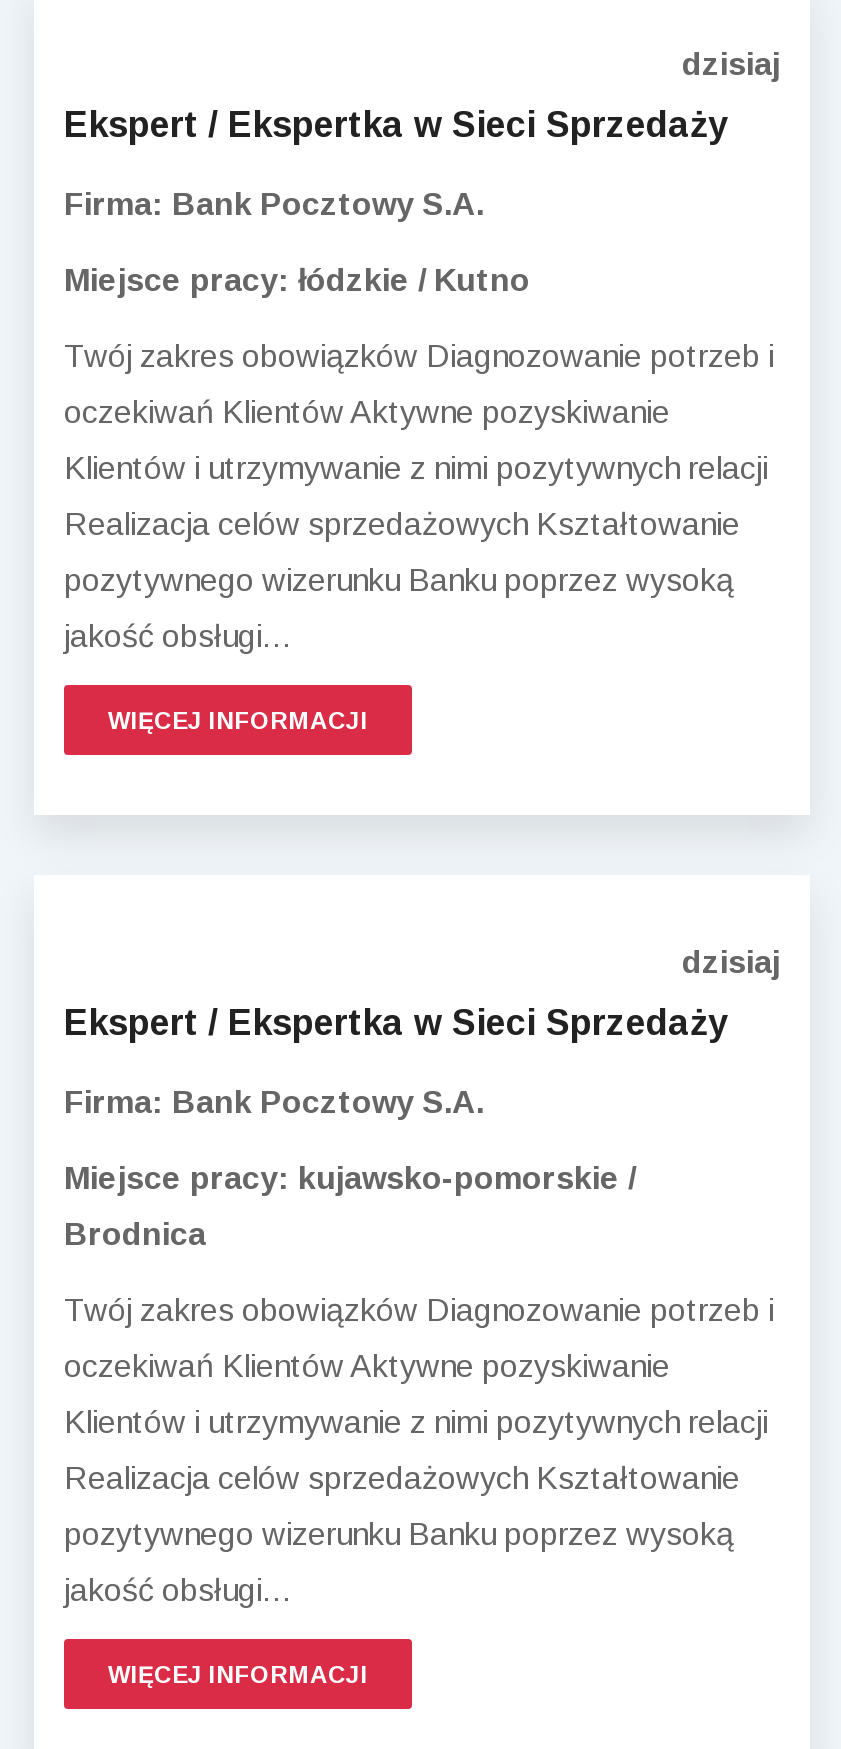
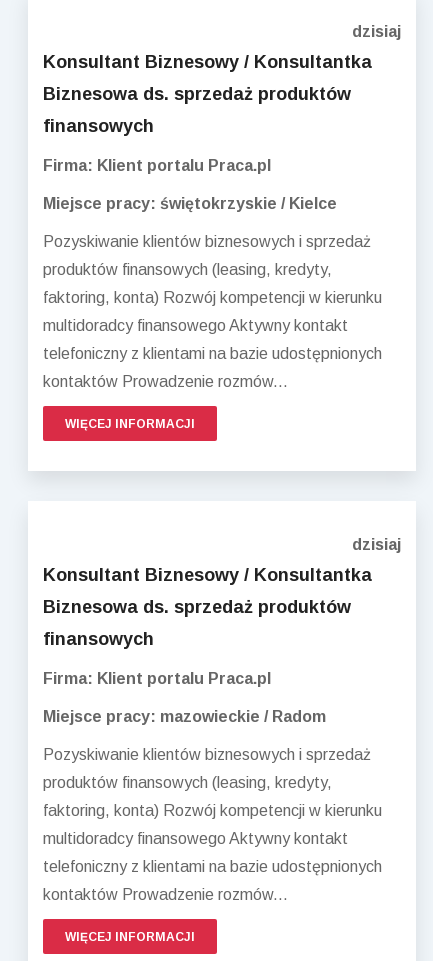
- Ekspert / Ekspertka w Sieci Sprzedaży
- Firma: Bank Pocztowy S.A.
- Miejsce pracy: łódzkie / Kutno
- Twój zakres obowiązków Diagnozowanie potrzeb i
- oczekiwań Klientów Aktywne pozyskiwanie
- Klientów i utrzymywanie z nimi pozytywnych relacji
- Realizacja celów sprzedażowych Kształtowanie
- pozytywnego wizerunku Banku poprzez wysoką
- jakość obsługi...
+ Konsultant Biznesowy / Konsultantka
+ Biznesowa ds. sprzedaż produktów
+ finansowych
+ Firma: Klient portalu Praca.pl
+ Miejsce pracy: świętokrzyskie / Kielce
+ Pozyskiwanie klientów biznesowych i sprzedaż
+ produktów finansowych (leasing, kredyty,
+ faktoring, konta) Rozwój kompetencji w kierunku
+ multidoradcy finansowego Aktywny kontakt
+ telefoniczny z klientami na bazie udostępnionych
+ kontaktów Prowadzenie rozmów...

- Ekspert / Ekspertka w Sieci Sprzedaży
- Firma: Bank Pocztowy S.A.
- Miejsce pracy: kujawsko-pomorskie /
- Brodnica
- Twój zakres obowiązków Diagnozowanie potrzeb i
- oczekiwań Klientów Aktywne pozyskiwanie
- Klientów i utrzymywanie z nimi pozytywnych relacji
- Realizacja celów sprzedażowych Kształtowanie
- pozytywnego wizerunku Banku poprzez wysoką
- jakość obsługi...
+ Konsultant Biznesowy / Konsultantka
+ Biznesowa ds. sprzedaż produktów
+ finansowych
+ Firma: Klient portalu Praca.pl
+ Miejsce pracy: mazowieckie / Radom
+ Pozyskiwanie klientów biznesowych i sprzedaż
+ produktów finansowych (leasing, kredyty,
+ faktoring, konta) Rozwój kompetencji w kierunku
+ multidoradcy finansowego Aktywny kontakt
+ telefoniczny z klientami na bazie udostępnionych
+ kontaktów Prowadzenie rozmów...
